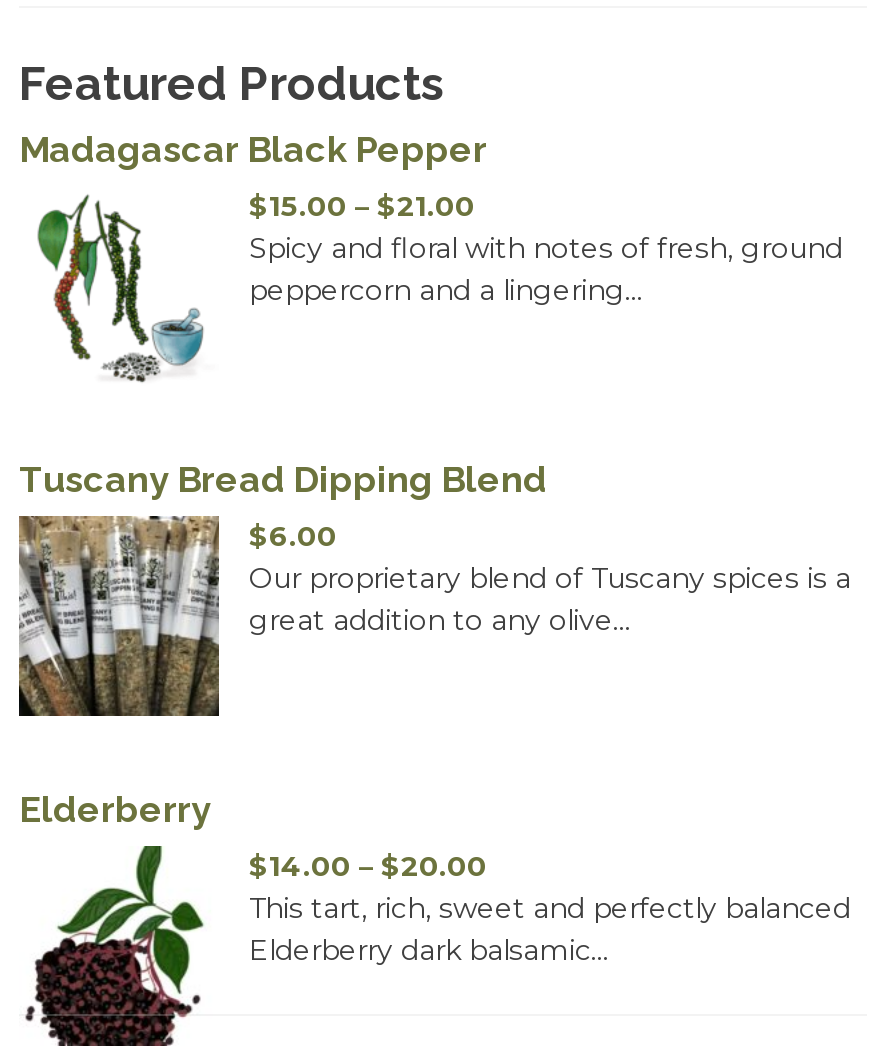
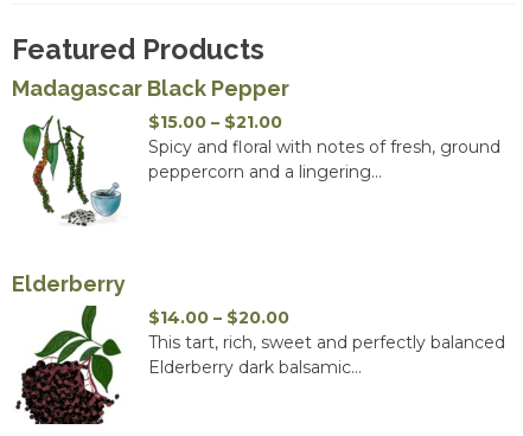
- [image]
- Tuscany Bread Dipping Blend
- $6.00
- Our proprietary blend of Tuscany spices is a
- great addition to any olive...
